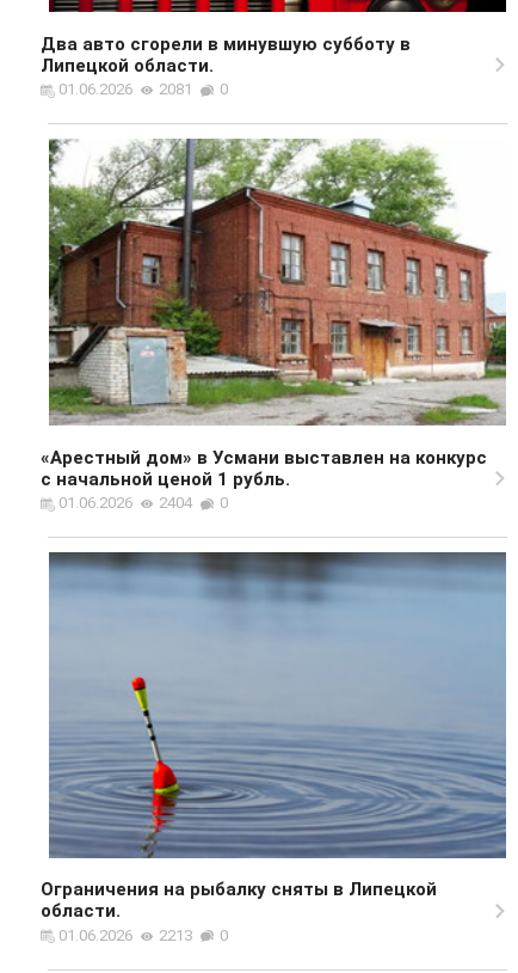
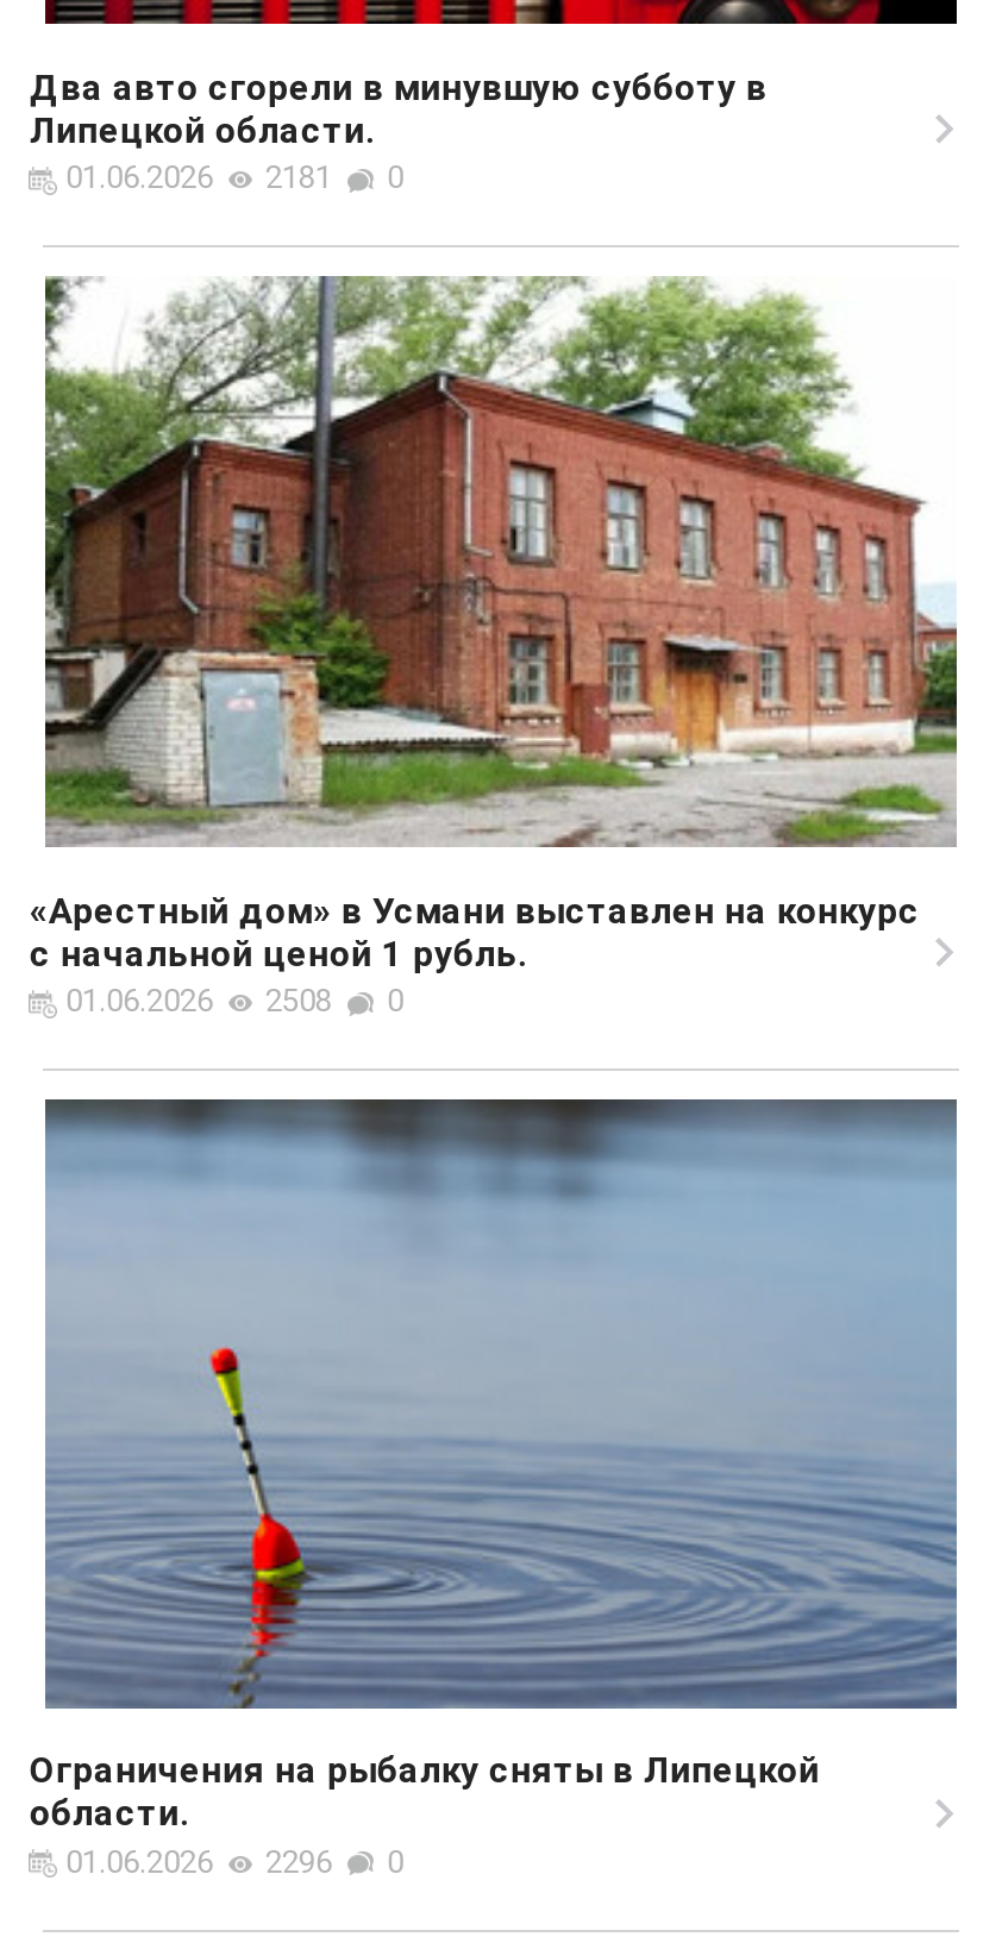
- 01.06.2026 2081 0
+ 01.06.2026 2181 0

- 01.06.2026 2404 0
+ 01.06.2026 2508 0

- 01.06.2026 2213 0
+ 01.06.2026 2296 0
